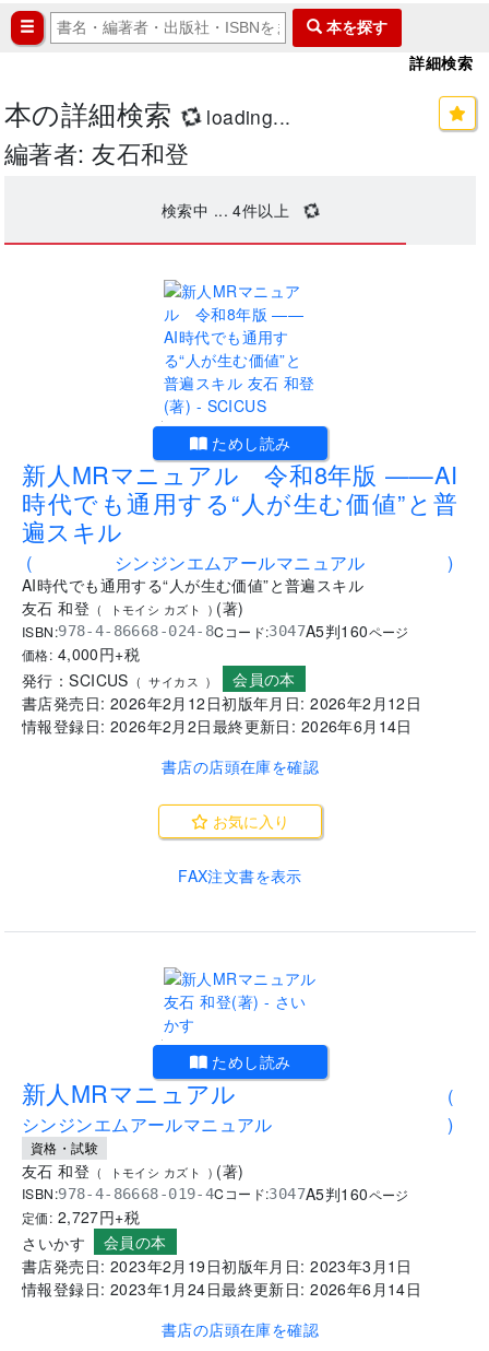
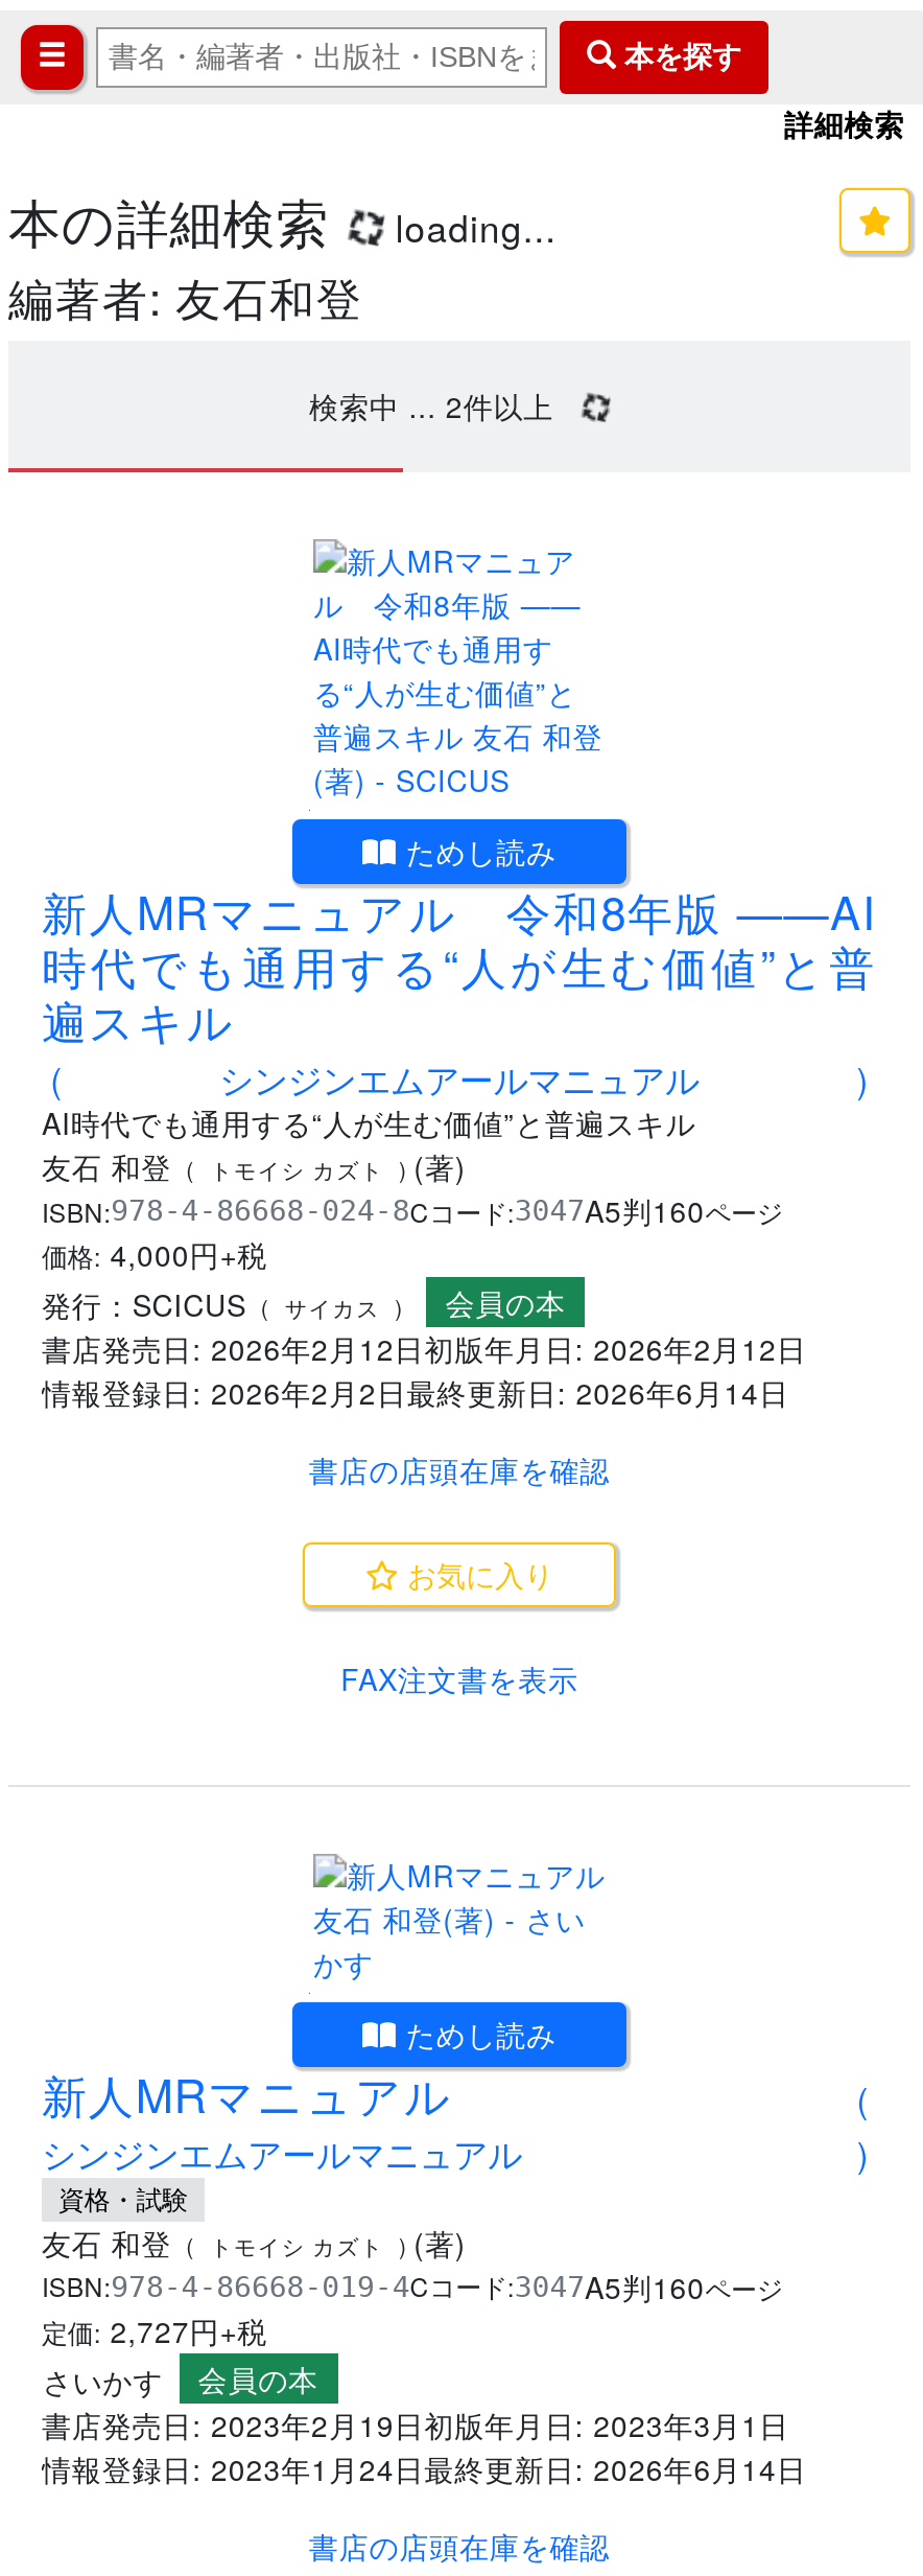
- 検索中 ... 4件以上
+ 検索中 ... 2件以上
